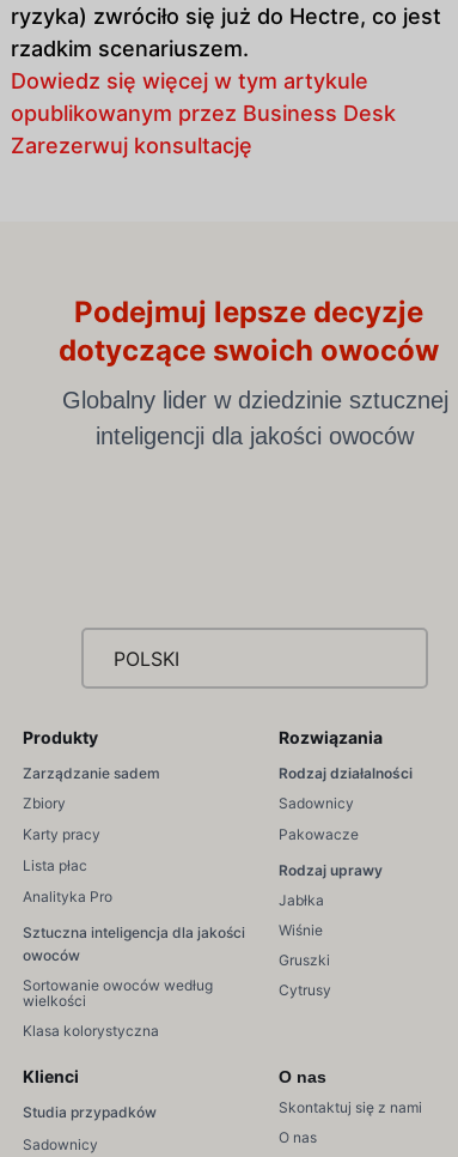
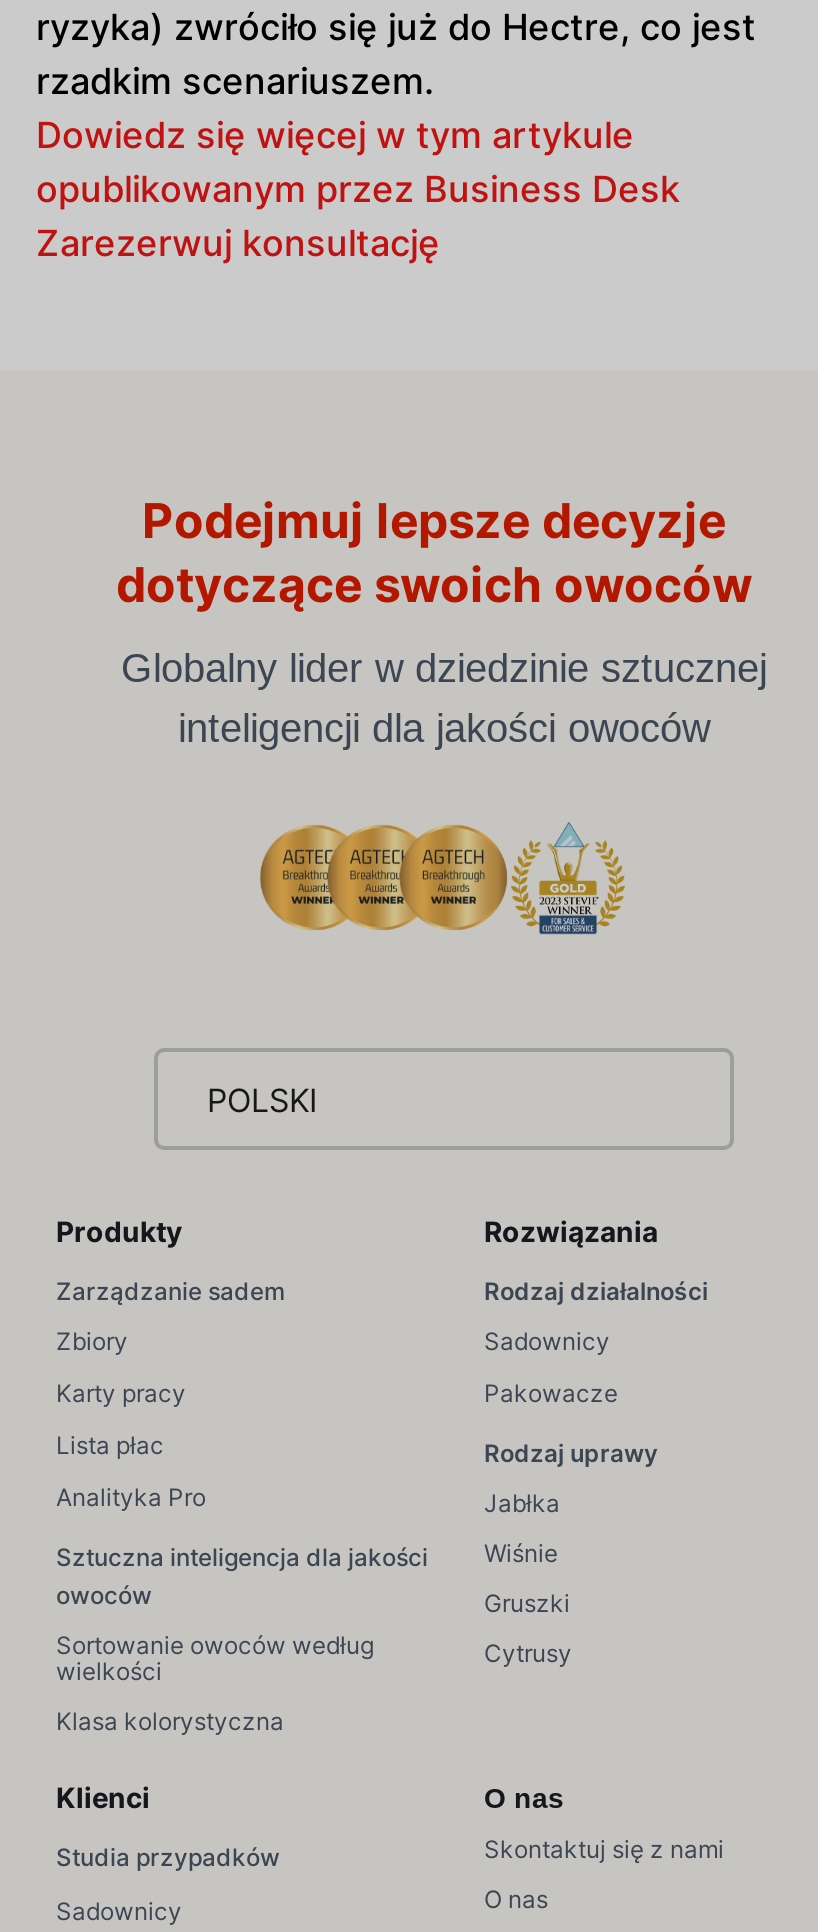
+ [image]
